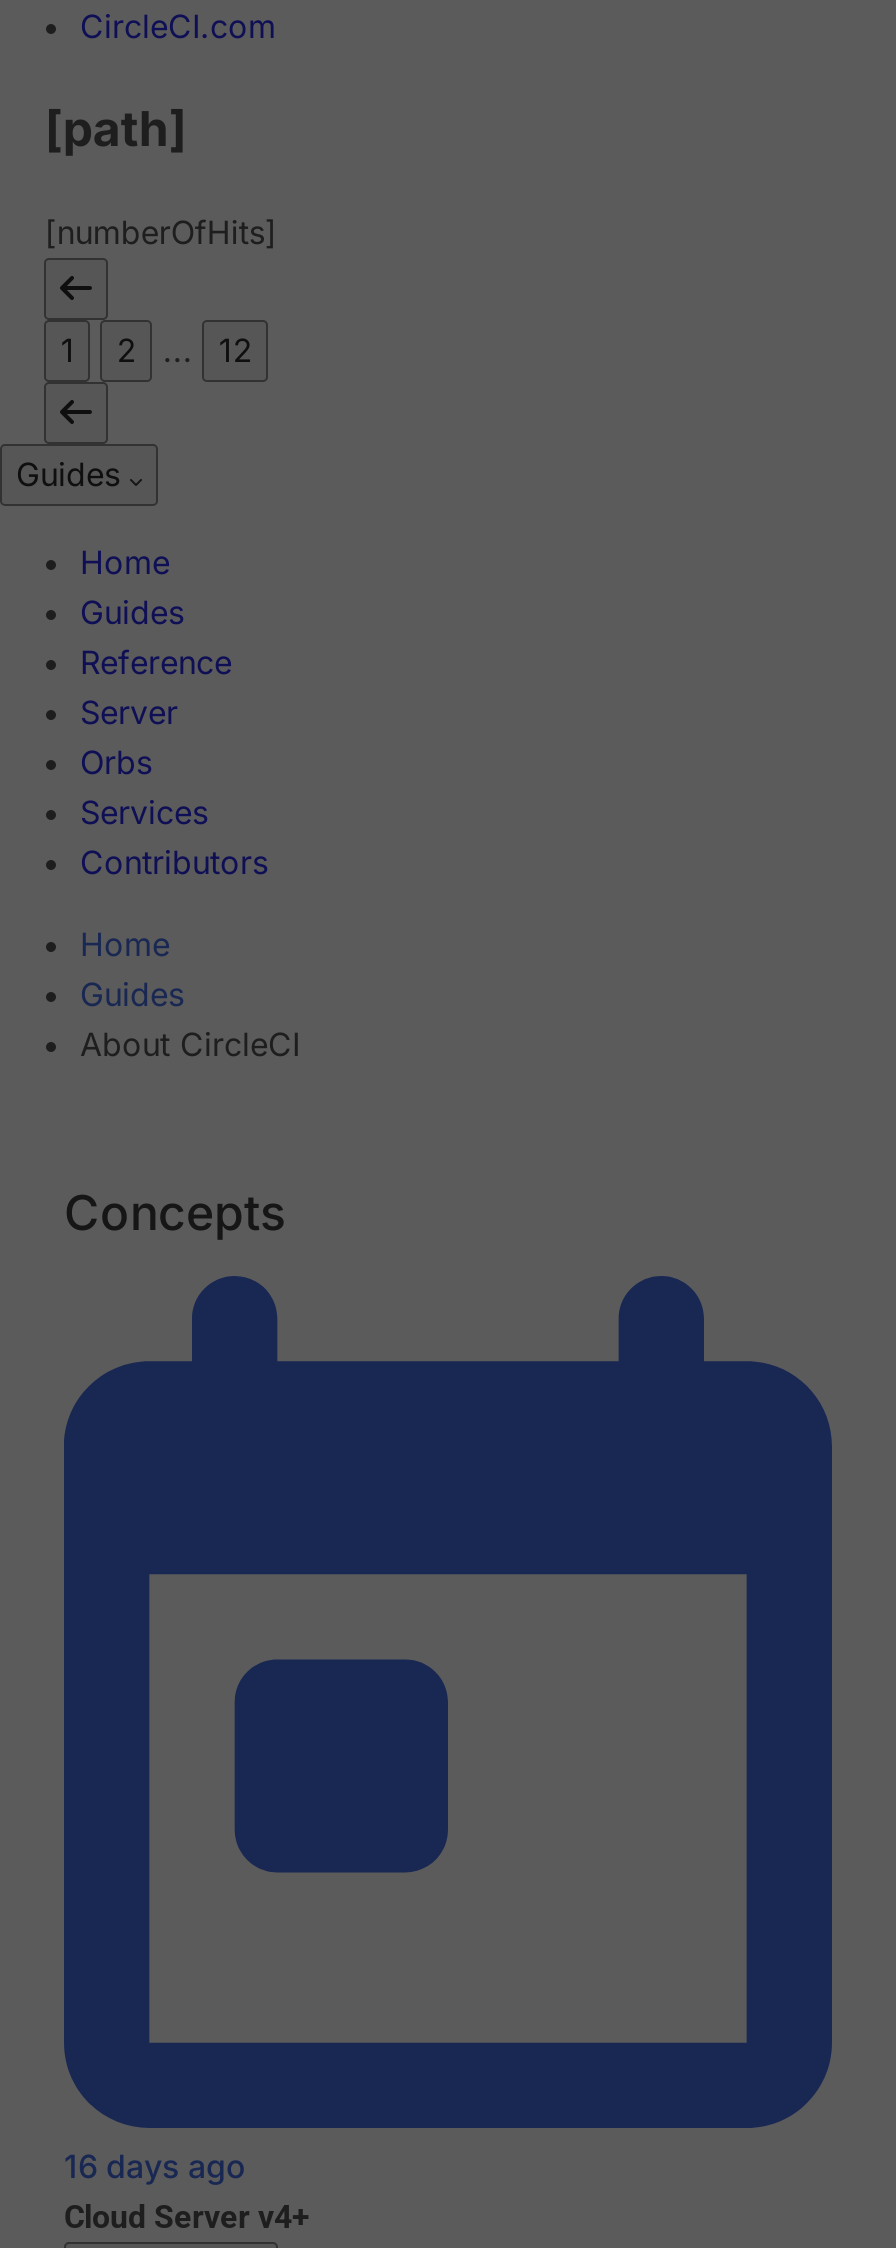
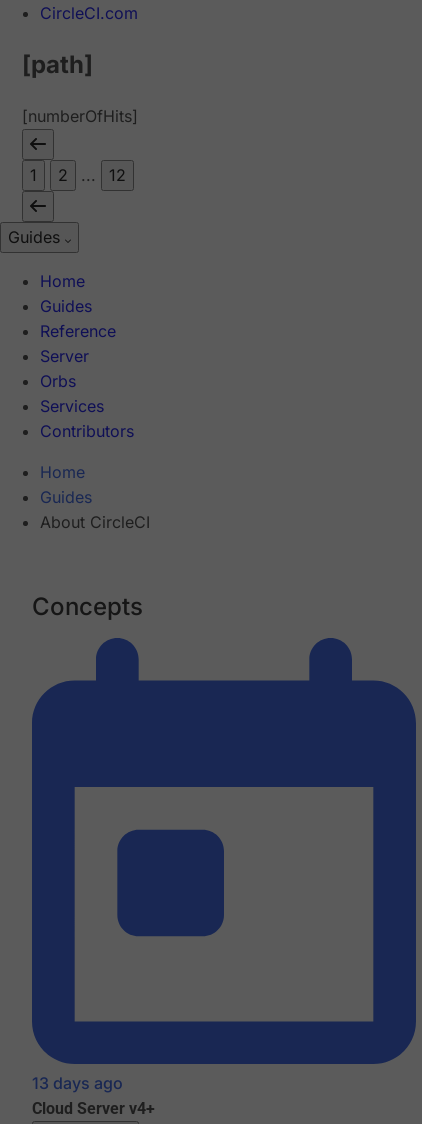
- 16 days ago
+ 13 days ago
